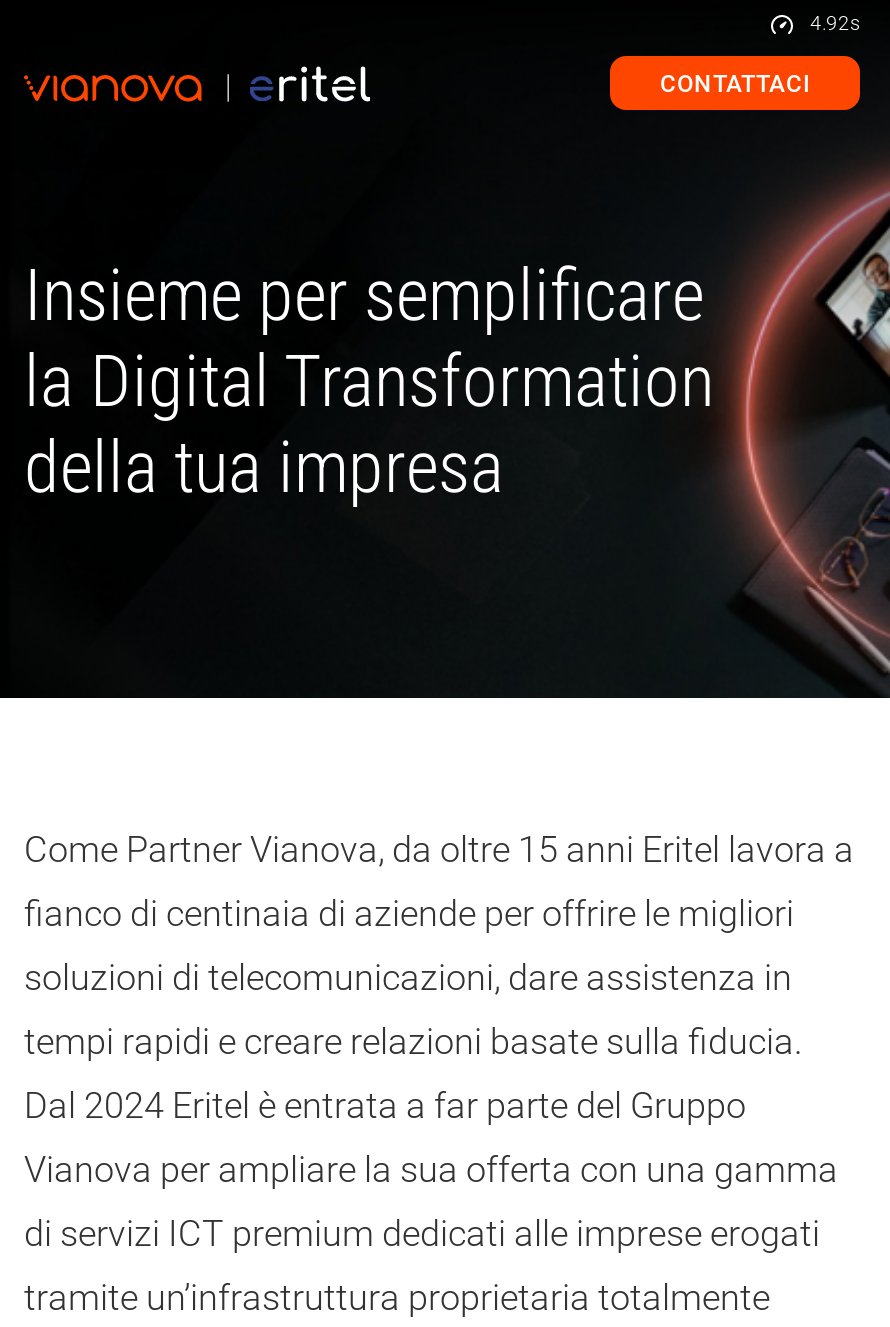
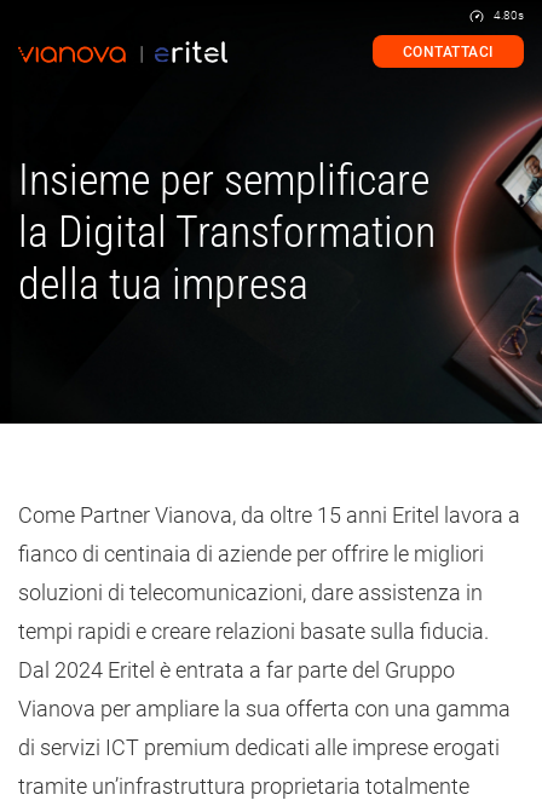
- 4.92s
+ 4.80s
